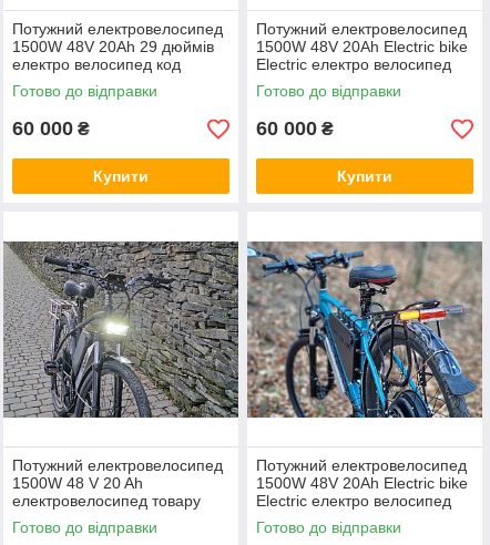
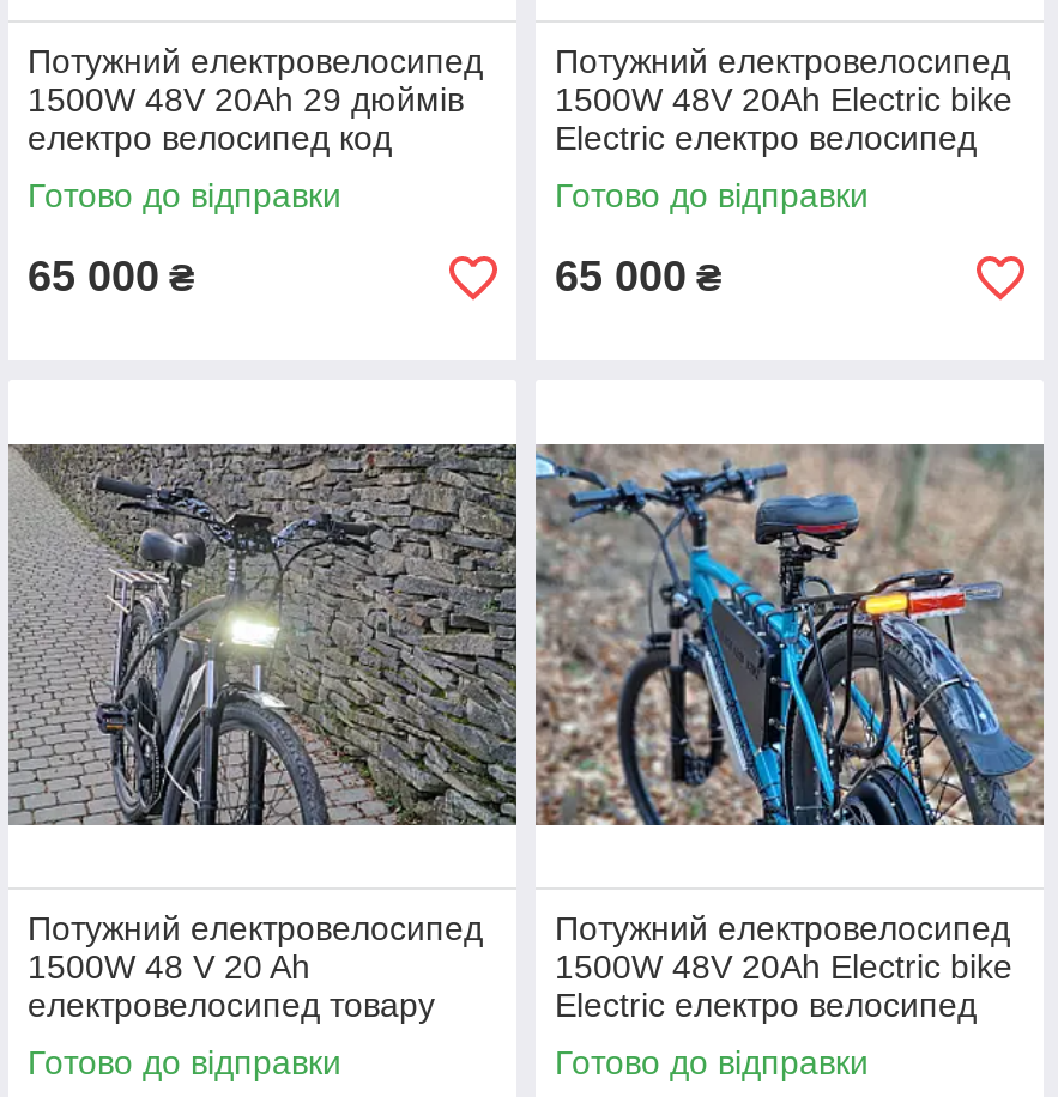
- 60 000 ₴
- Купити
+ 65 000 ₴

- 60 000 ₴
- Купити
+ 65 000 ₴
